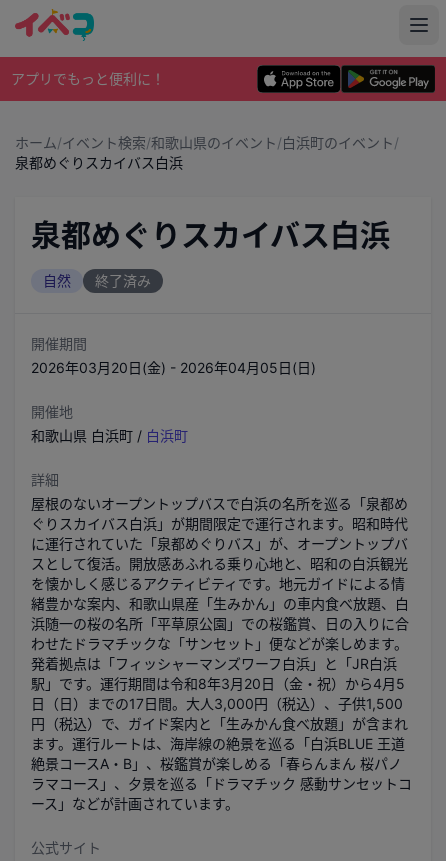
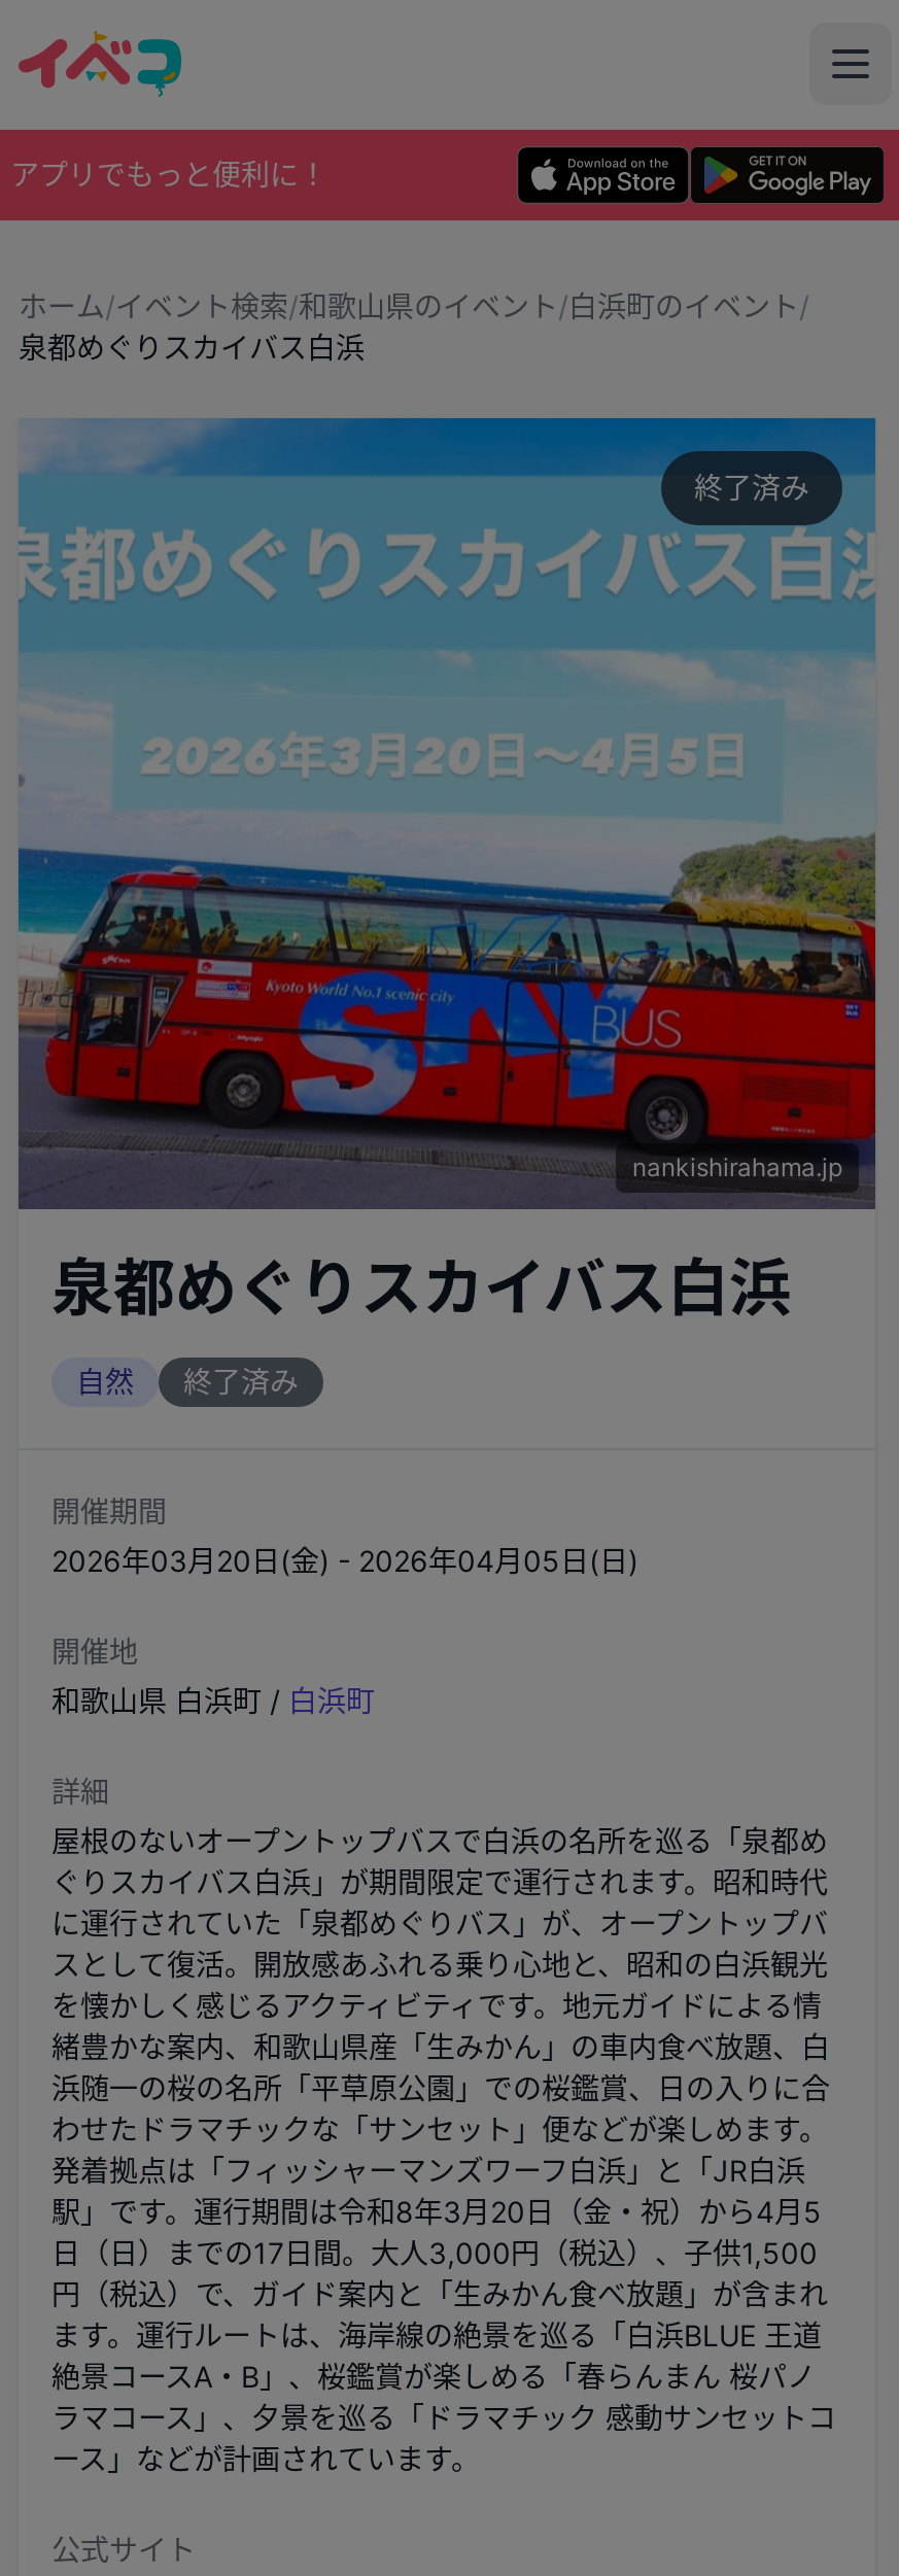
+ [image]
+ nankishirahama.jp

+ 終了済み
